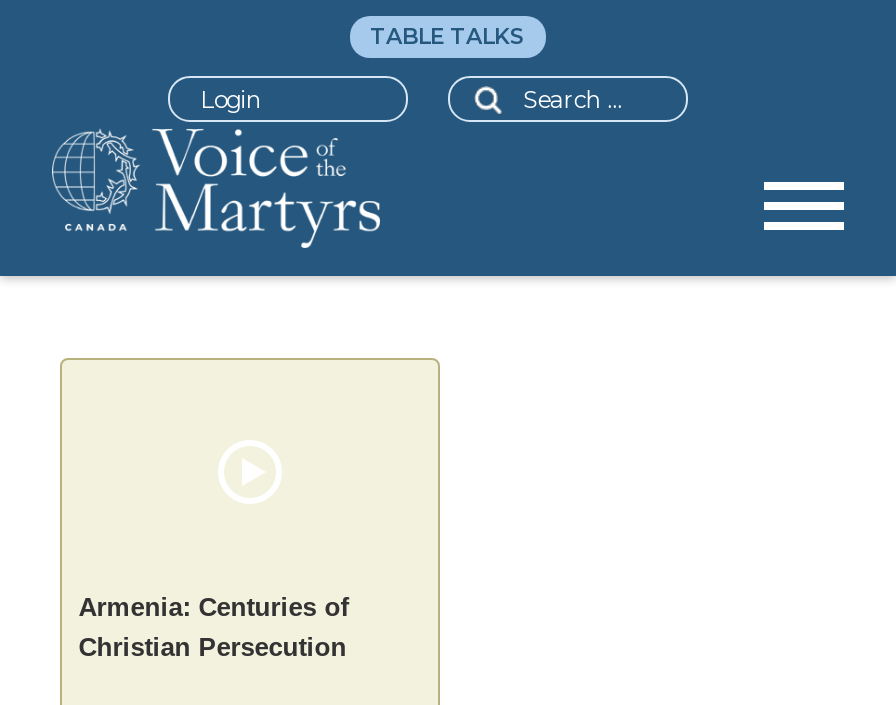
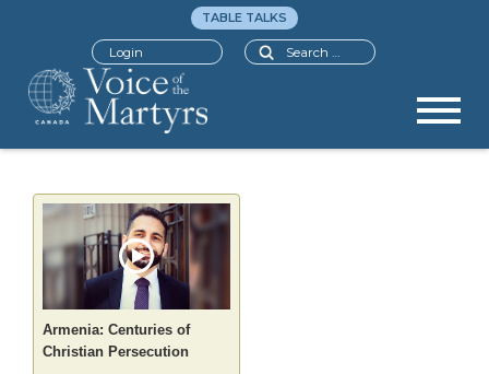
+ [image]
